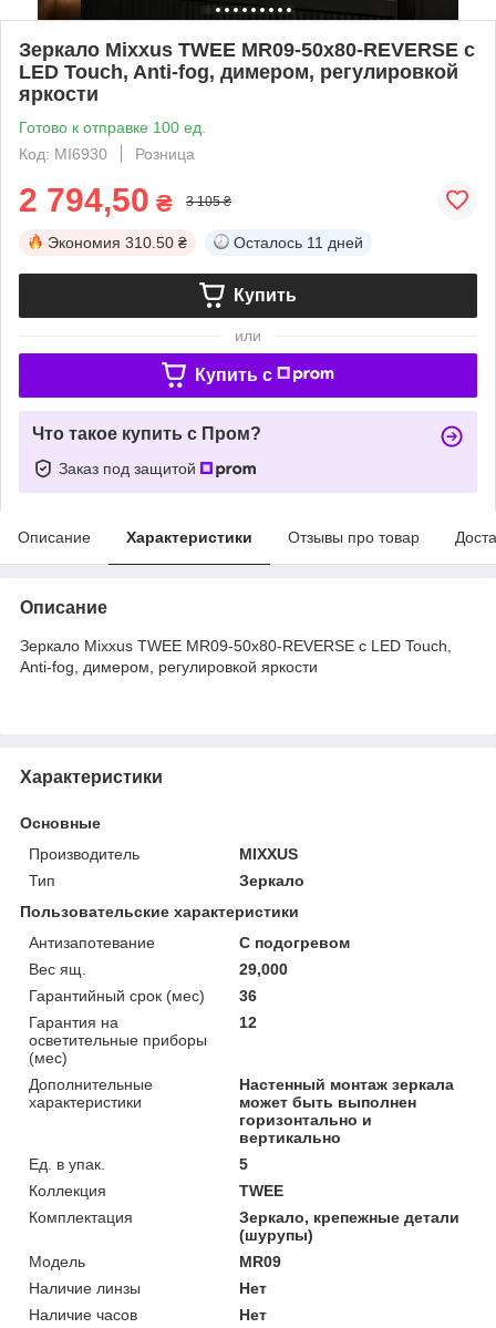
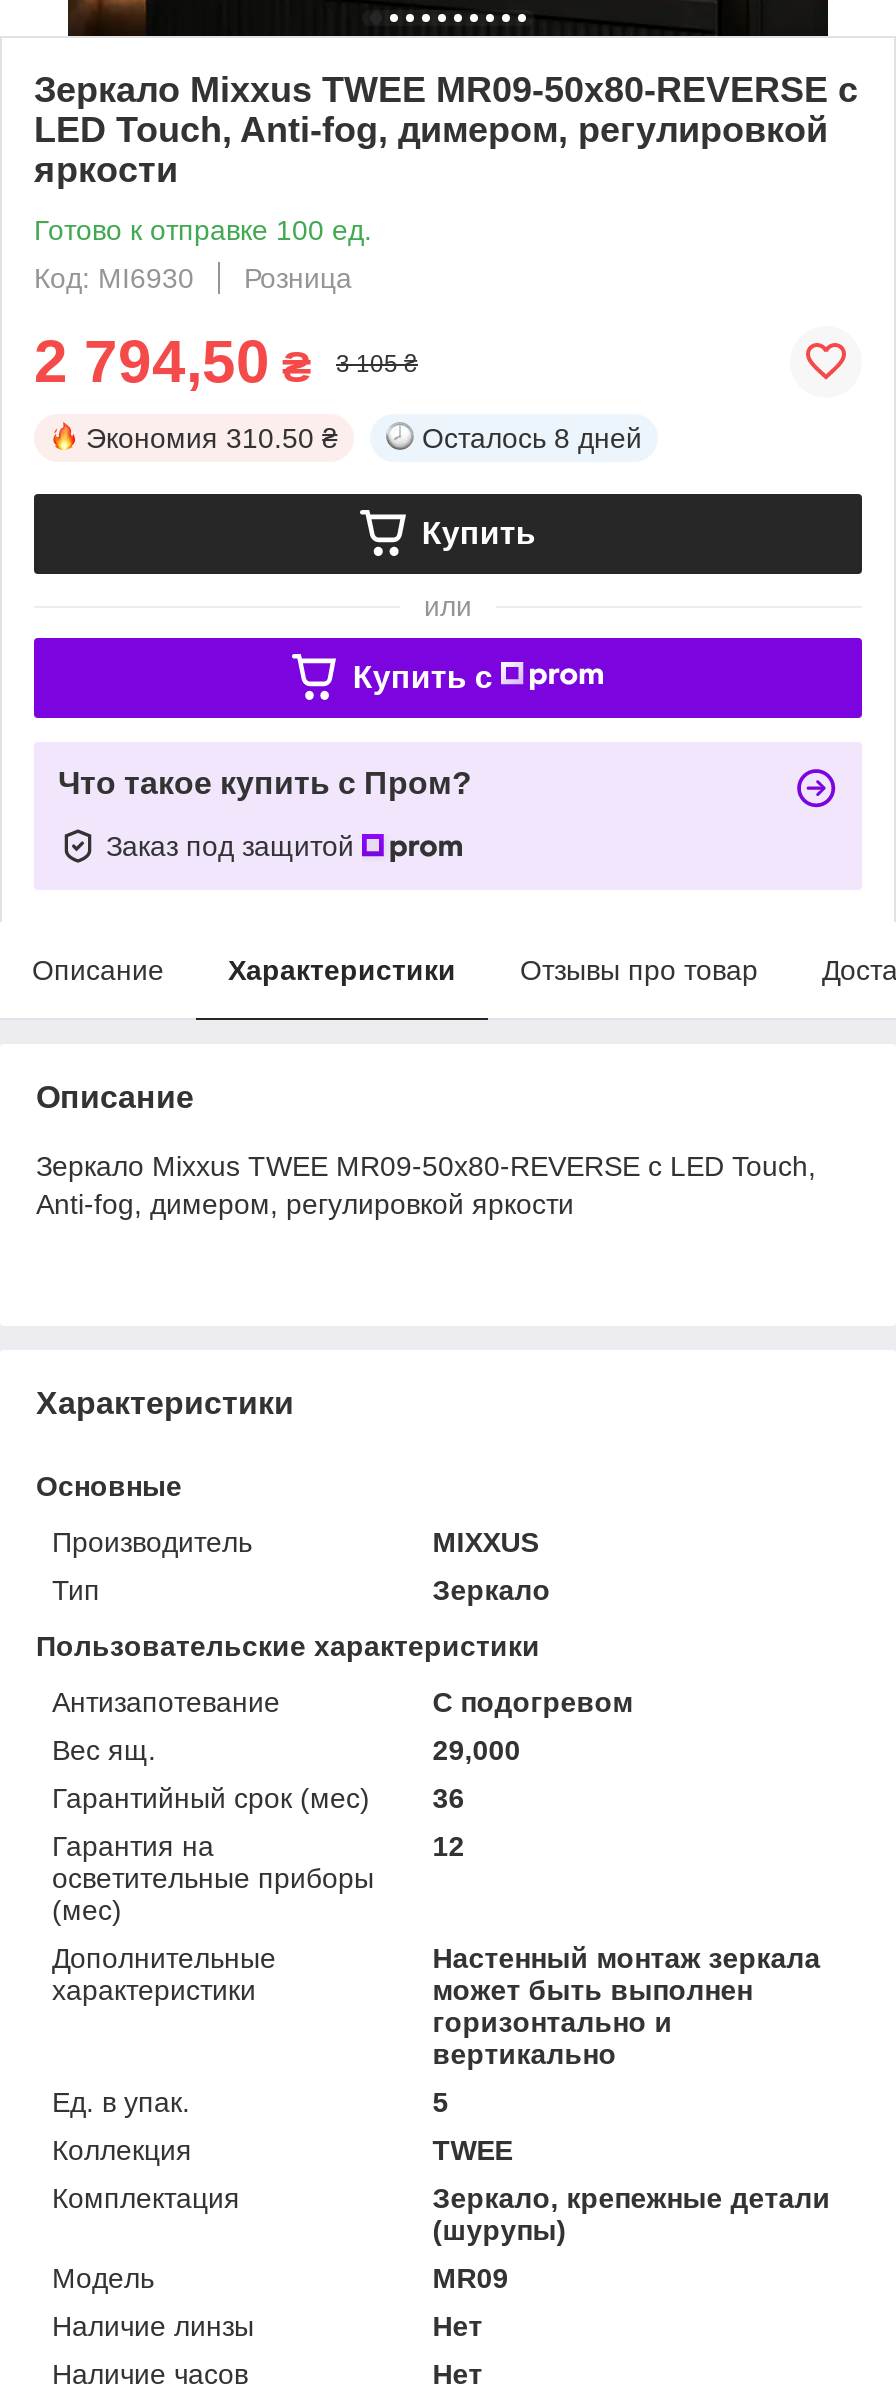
- Осталось 11 дней
+ Осталось 8 дней
